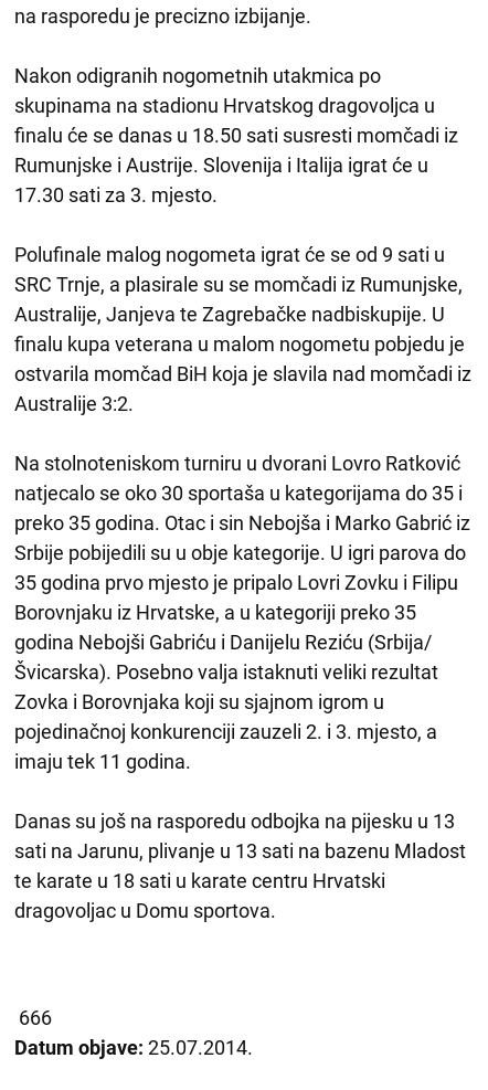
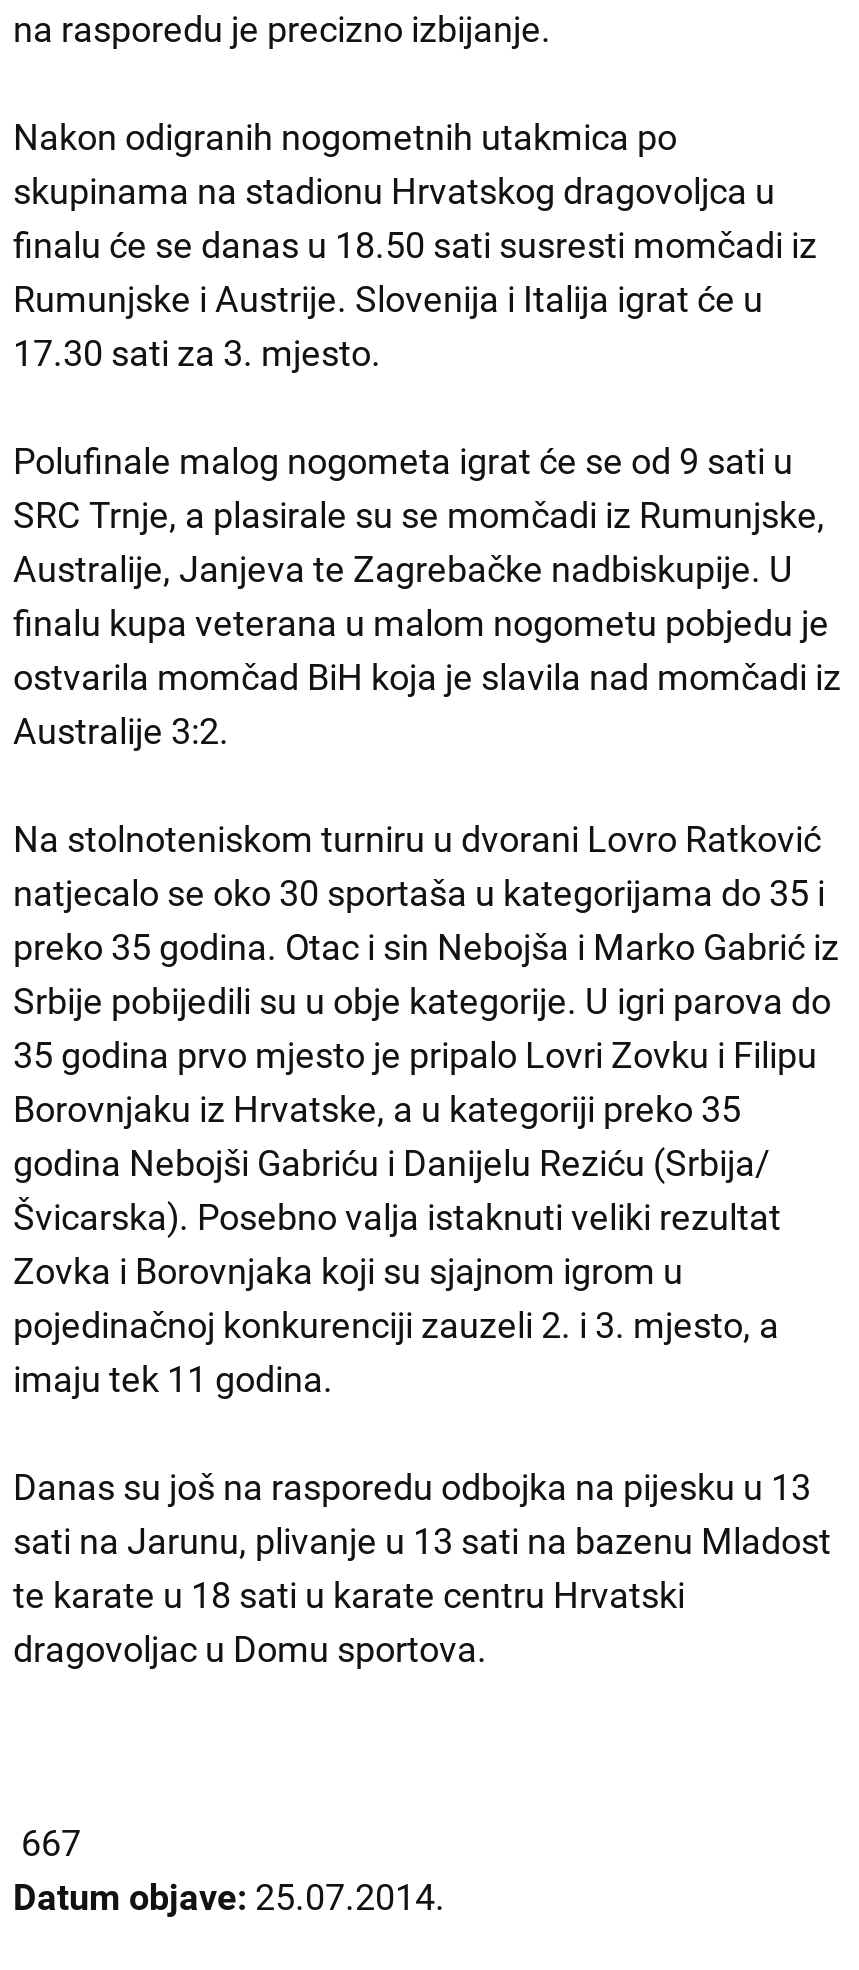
- 666
+ 667
